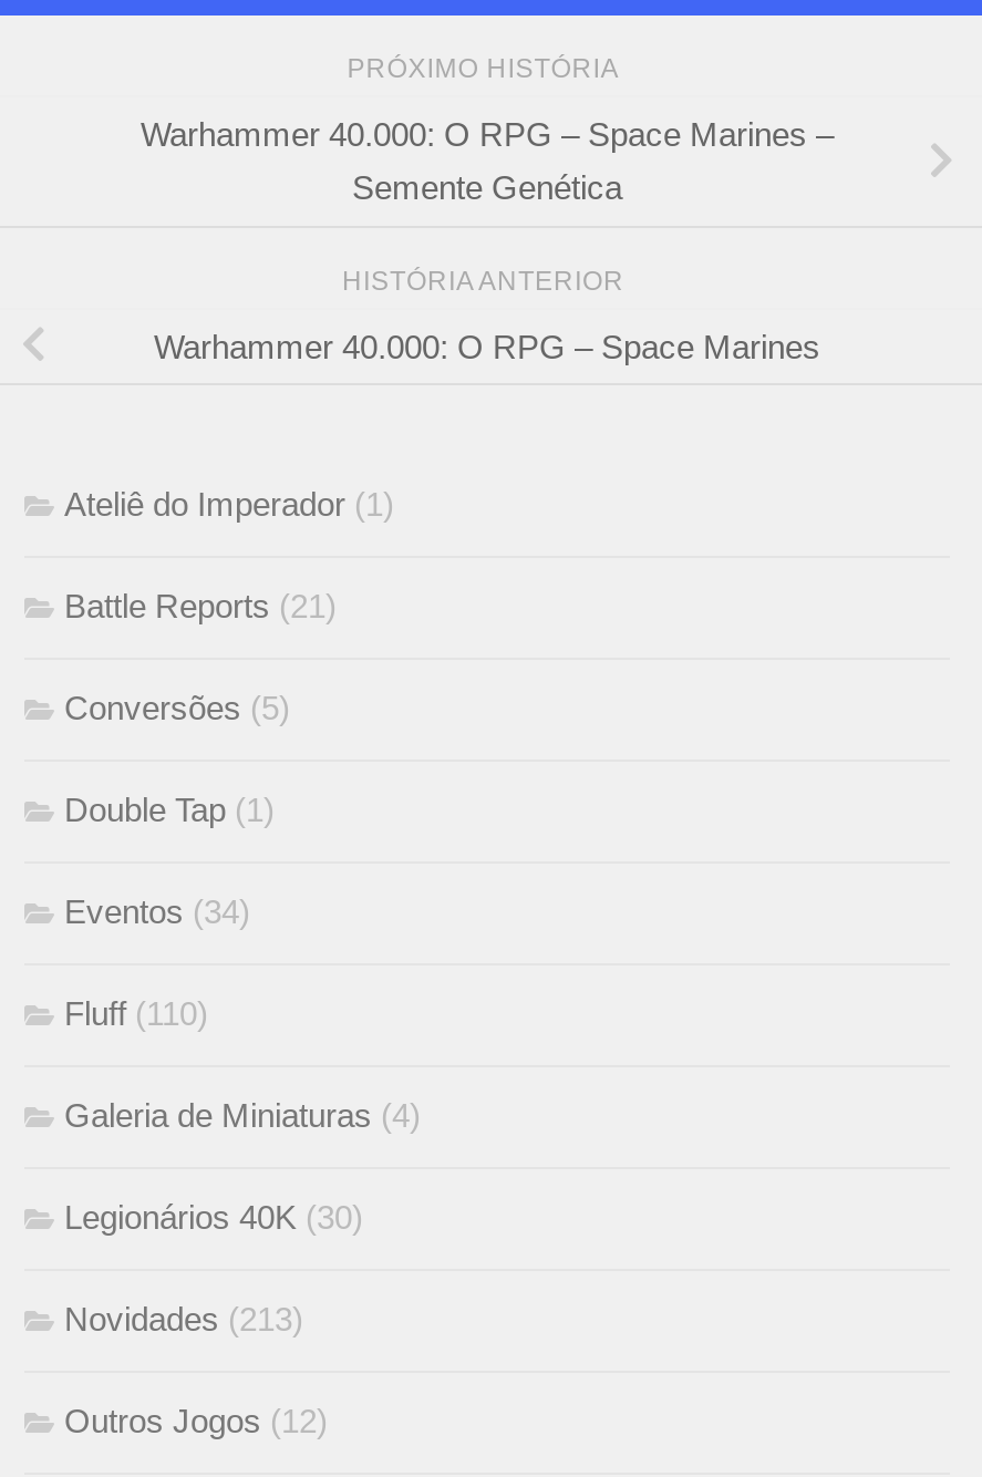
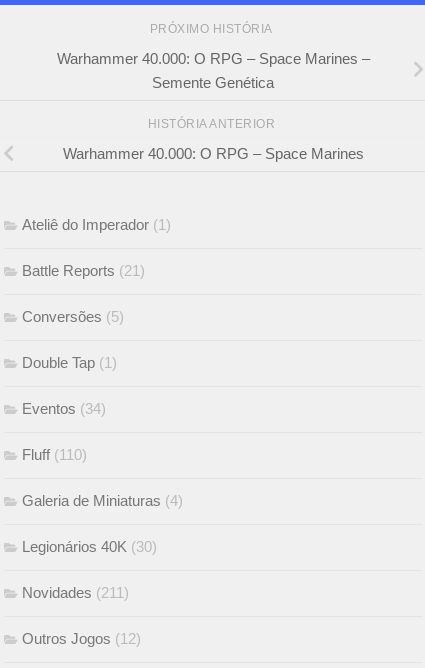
- Novidades (213)
+ Novidades (211)
